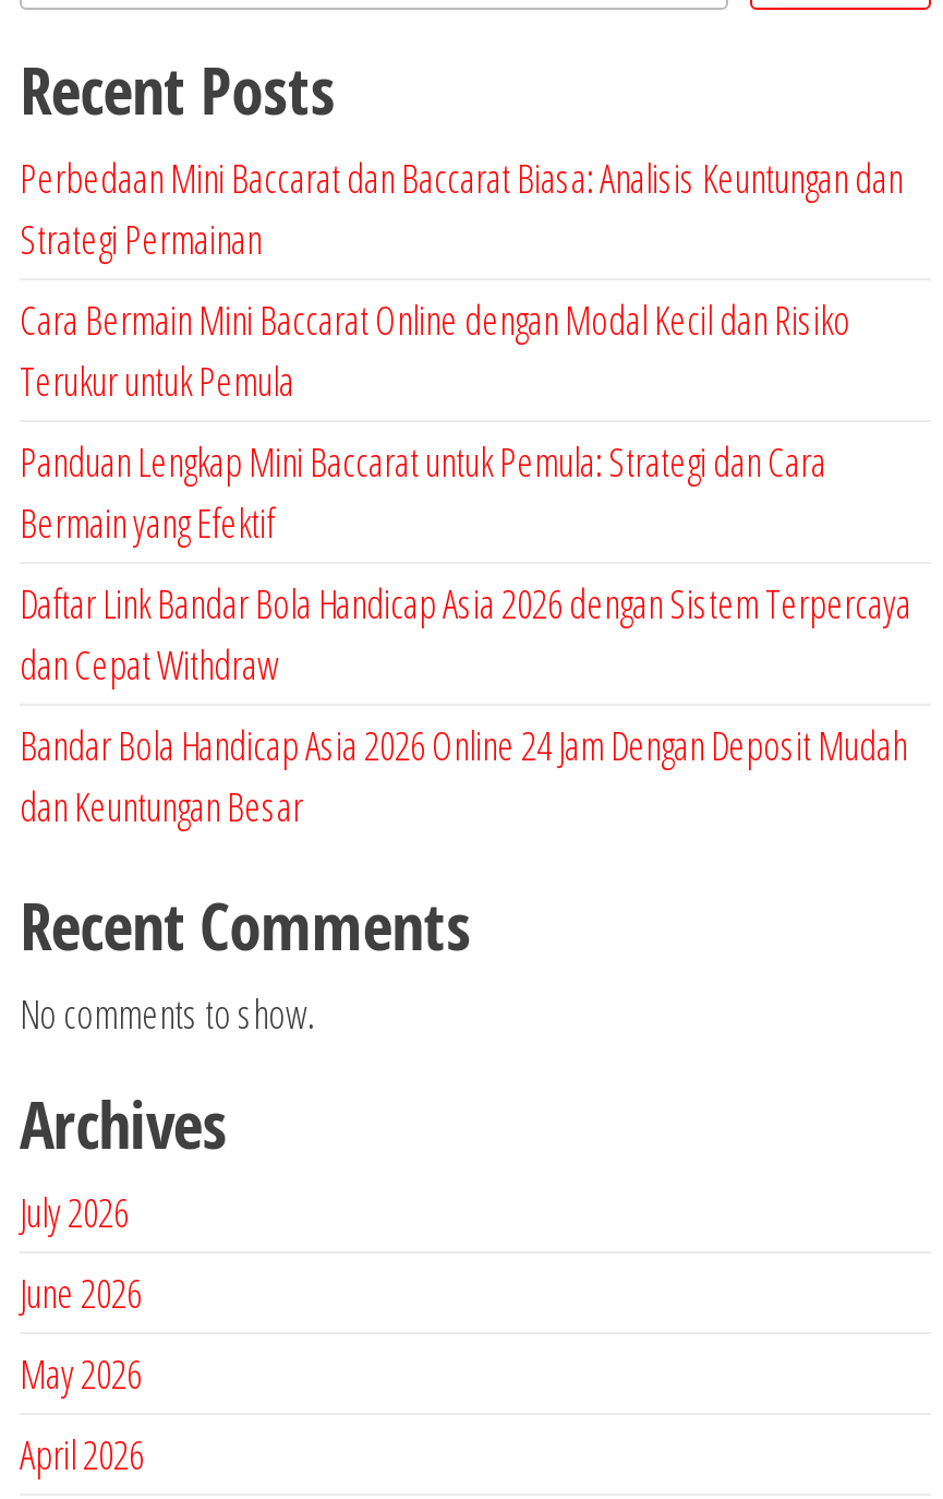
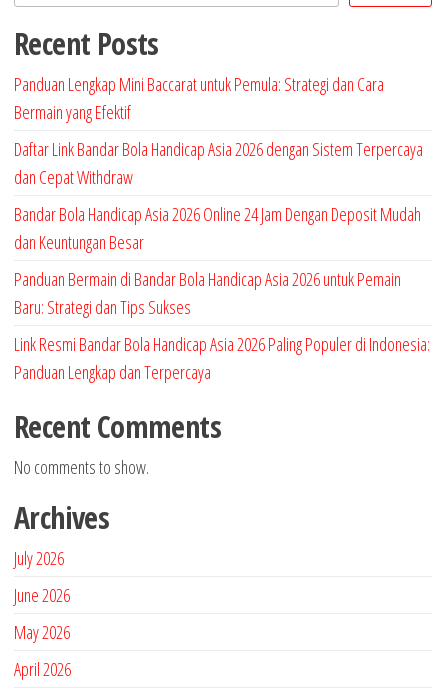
- Perbedaan Mini Baccarat dan Baccarat Biasa: Analisis Keuntungan dan
- Strategi Permainan
- Cara Bermain Mini Baccarat Online dengan Modal Kecil dan Risiko
- Terukur untuk Pemula

moved up: Panduan Lengkap Mini Baccarat untuk Pemula: Strategi dan Cara | Bermain yang Efektif | Daftar Link Bandar Bola Handicap Asia 2026 dengan Sistem Terpercaya | dan Cepat Withdraw | Bandar Bola Handicap Asia 2026 Online 24 Jam Dengan Deposit Mudah | dan Keuntungan Besar

+ Panduan Bermain di Bandar Bola Handicap Asia 2026 untuk Pemain
+ Baru: Strategi dan Tips Sukses
+ Link Resmi Bandar Bola Handicap Asia 2026 Paling Populer di Indonesia:
+ Panduan Lengkap dan Terpercaya
